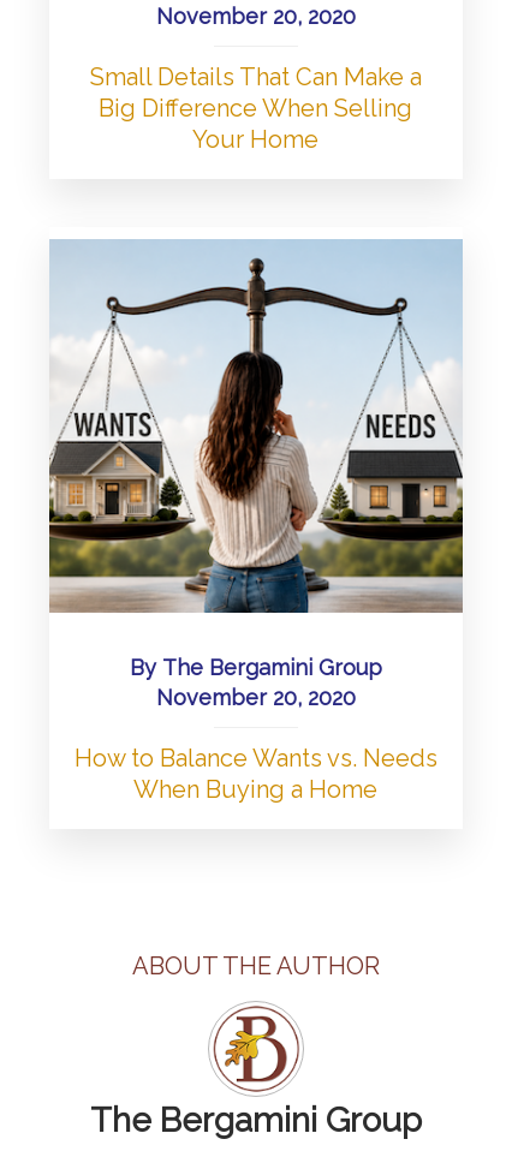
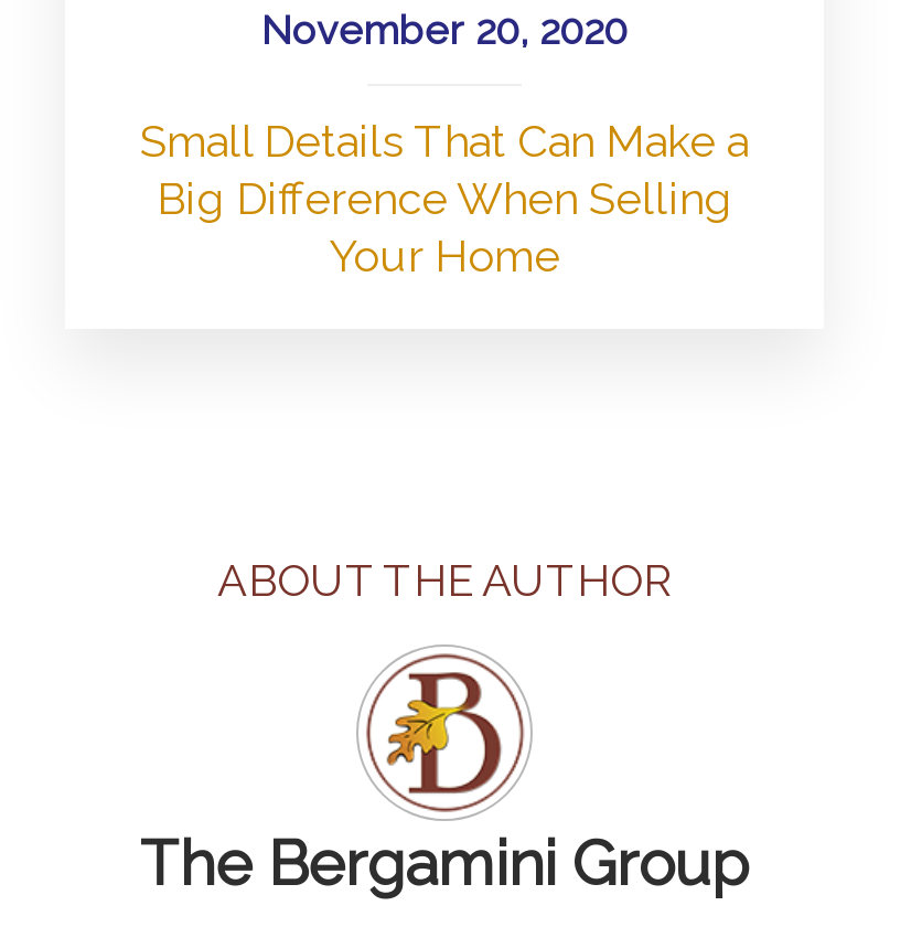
- [image]
- By The Bergamini Group
- November 20, 2020
- How to Balance Wants vs. Needs
- When Buying a Home
